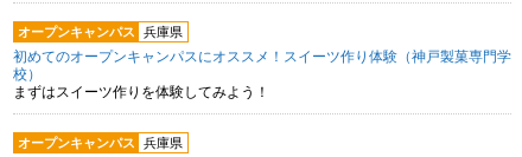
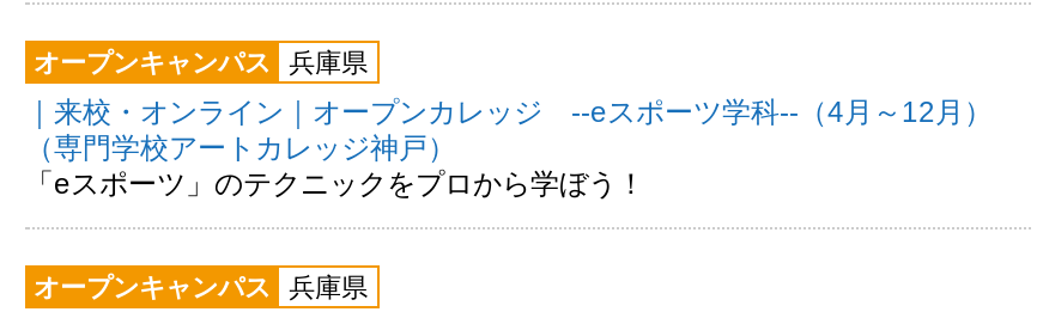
- 初めてのオープンキャンパスにオススメ！スイーツ作り体験（神戸製菓専門学
- 校）
- まずはスイーツ作りを体験してみよう！
+ ｜来校・オンライン｜オープンカレッジ --eスポーツ学科--（4月～12月）
+ （専門学校アートカレッジ神戸）
+ 「eスポーツ」のテクニックをプロから学ぼう！
